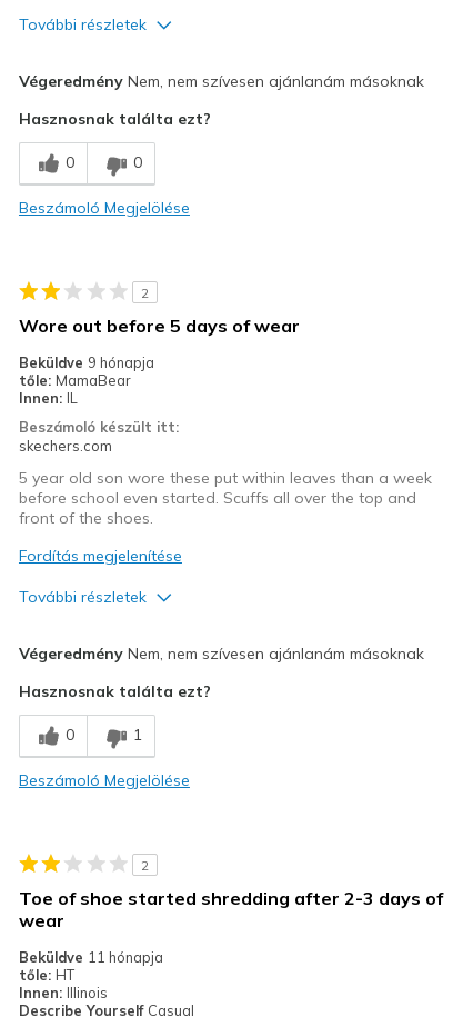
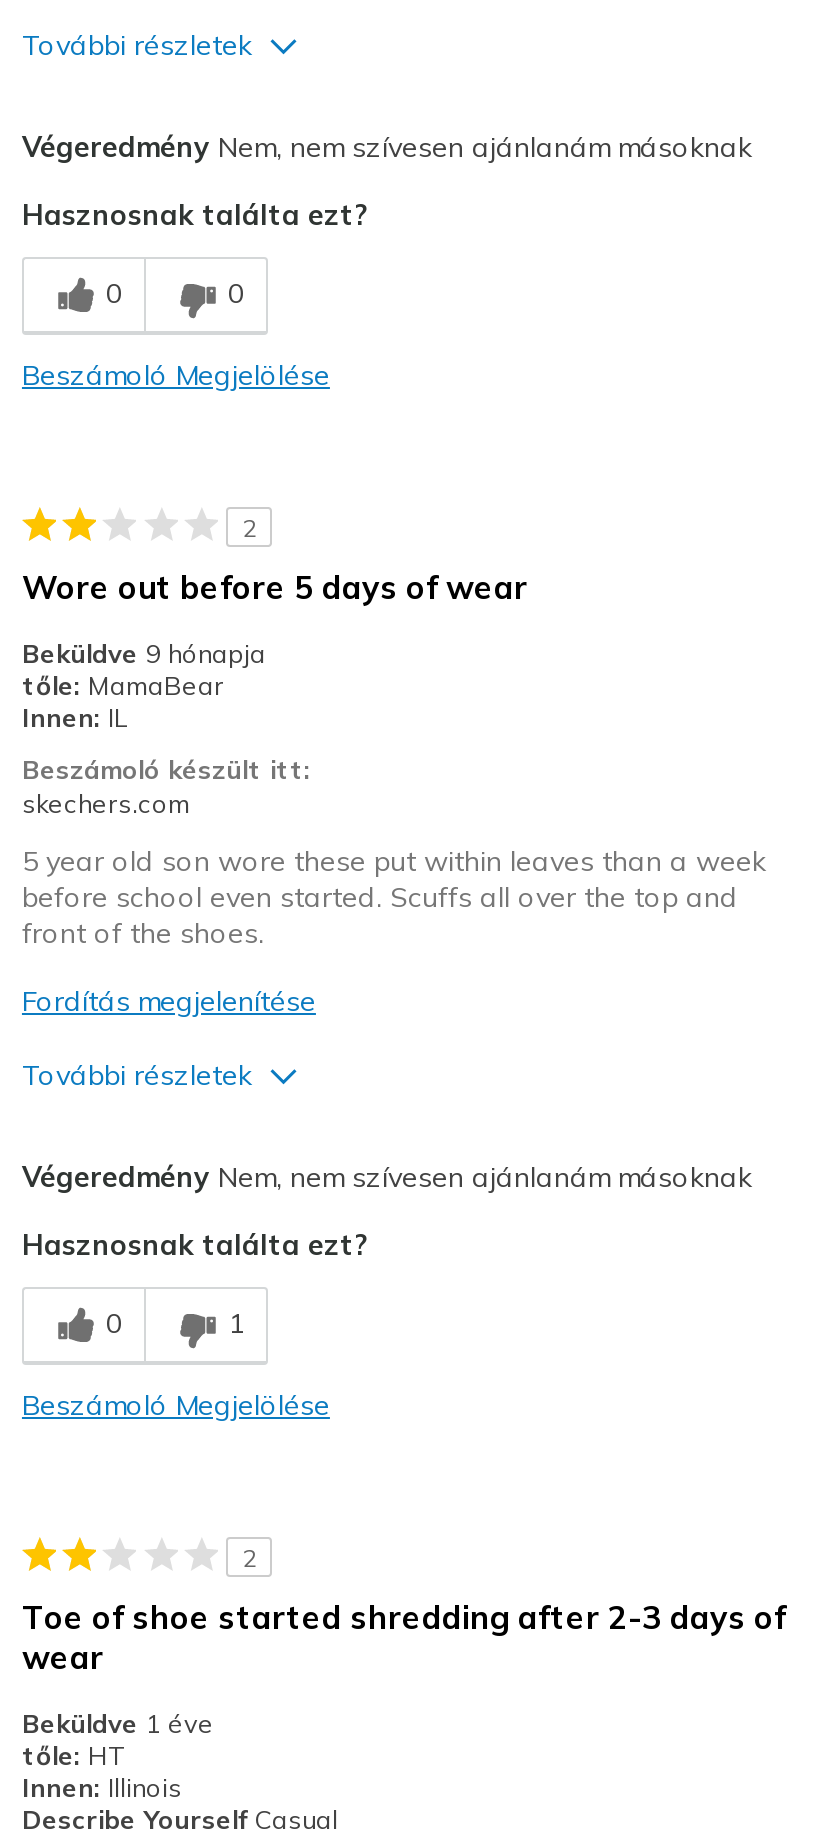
- Beküldve 11 hónapja
+ Beküldve 1 éve
